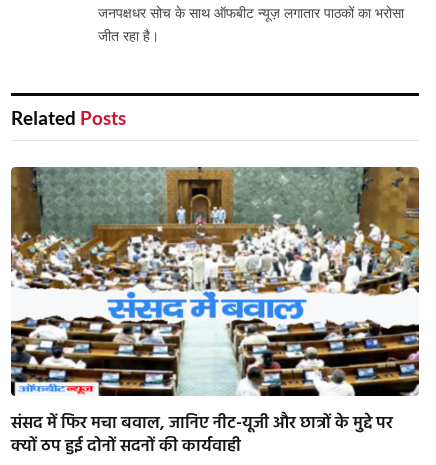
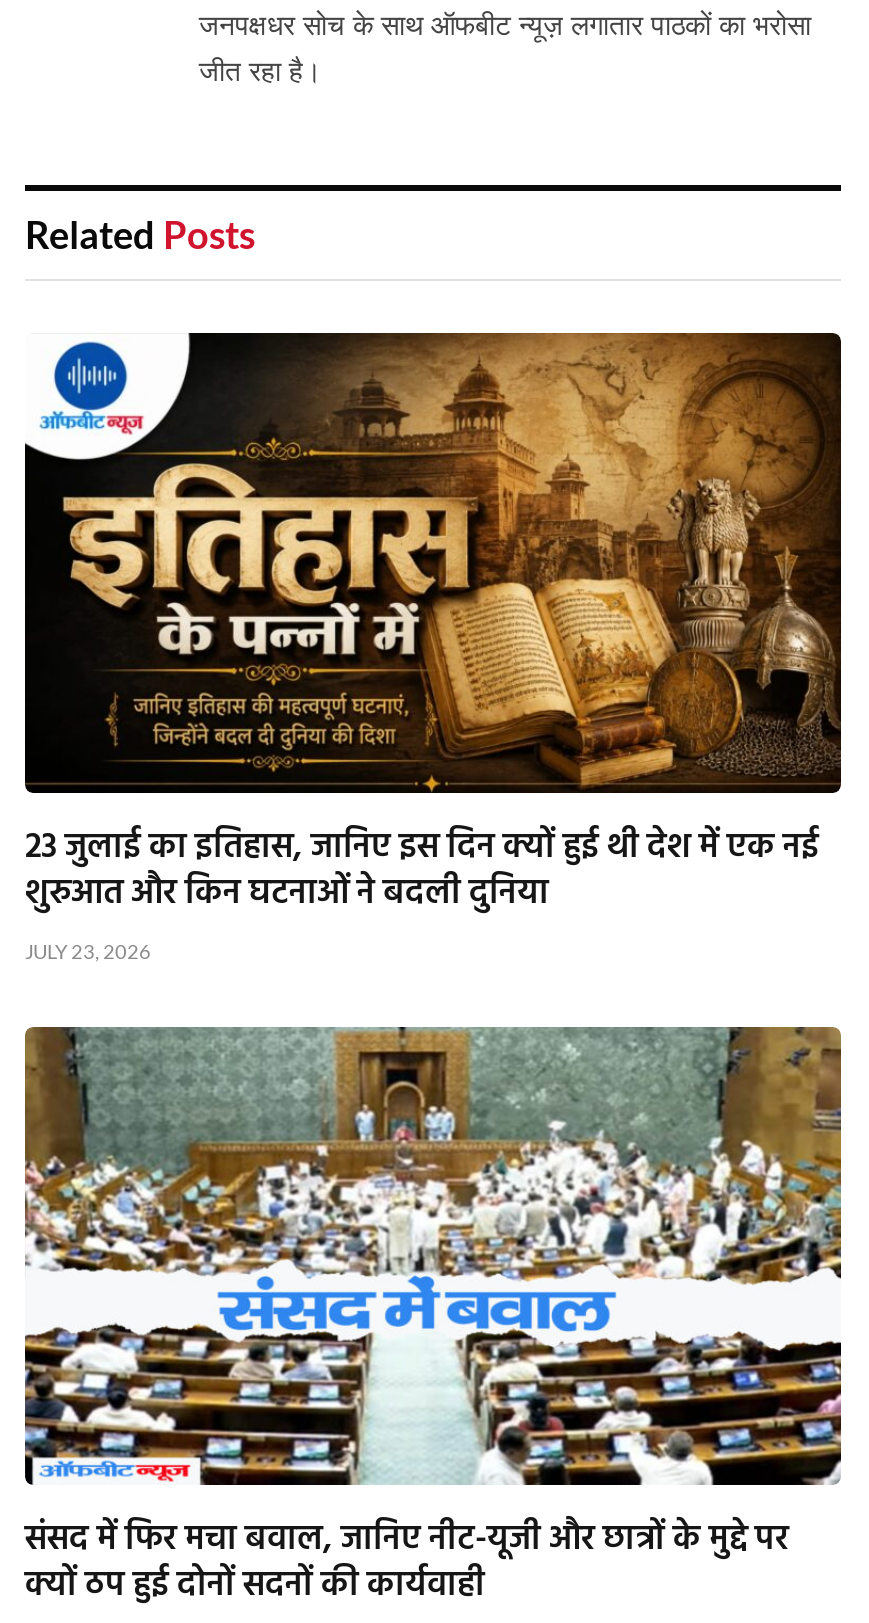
+ [image]
+ 23 जुलाई का इतिहास, जानिए इस दिन क्यों हुई थी देश में एक नई
+ शुरुआत और किन घटनाओं ने बदली दुनिया
+ JULY 23, 2026
